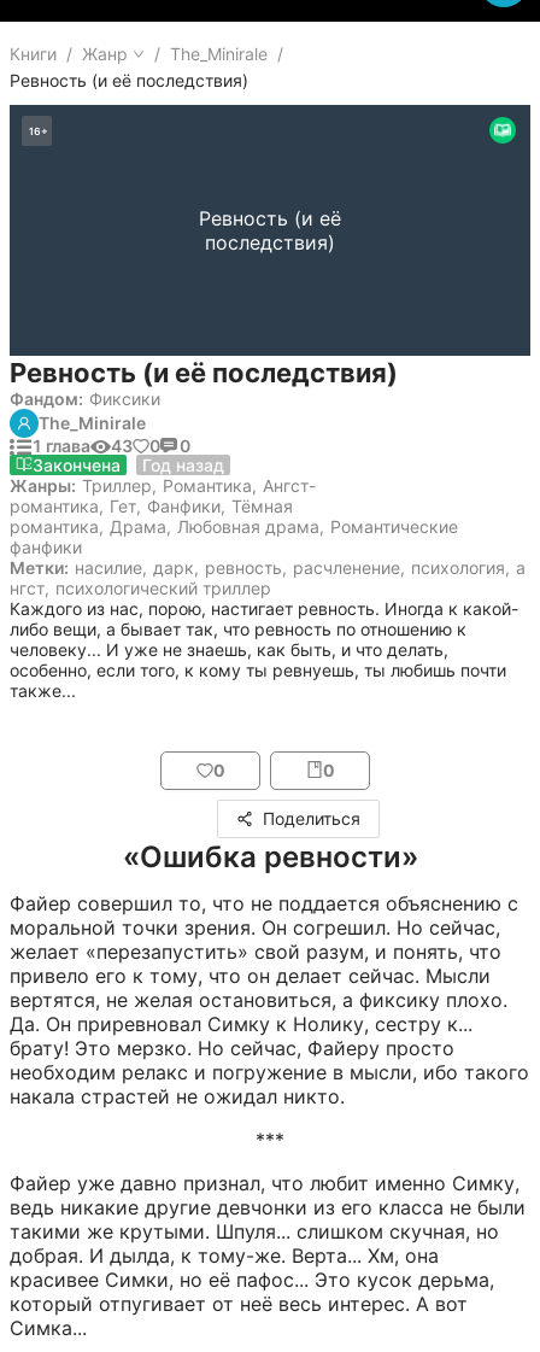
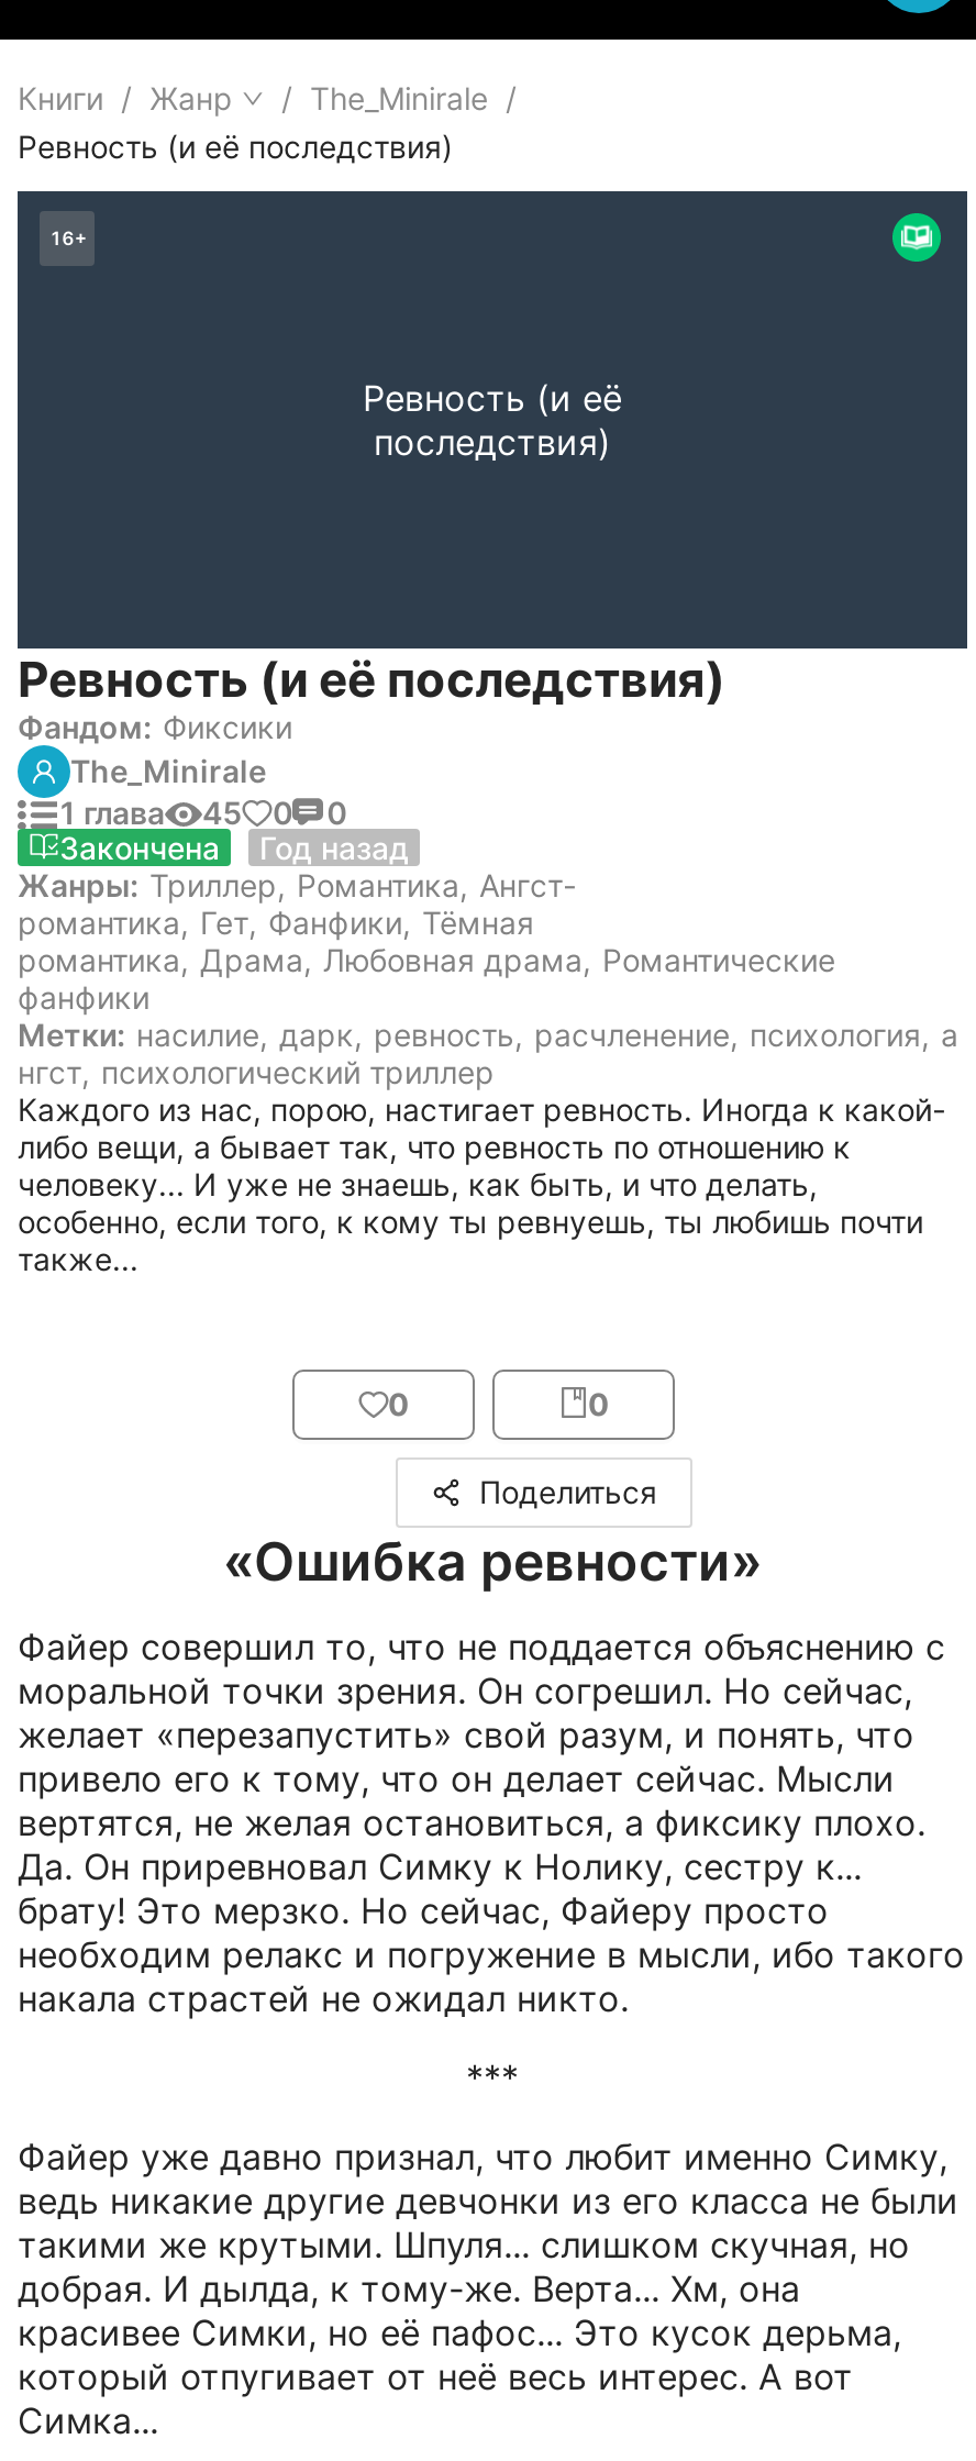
- 1 глава 43 0 0
+ 1 глава 45 0 0
